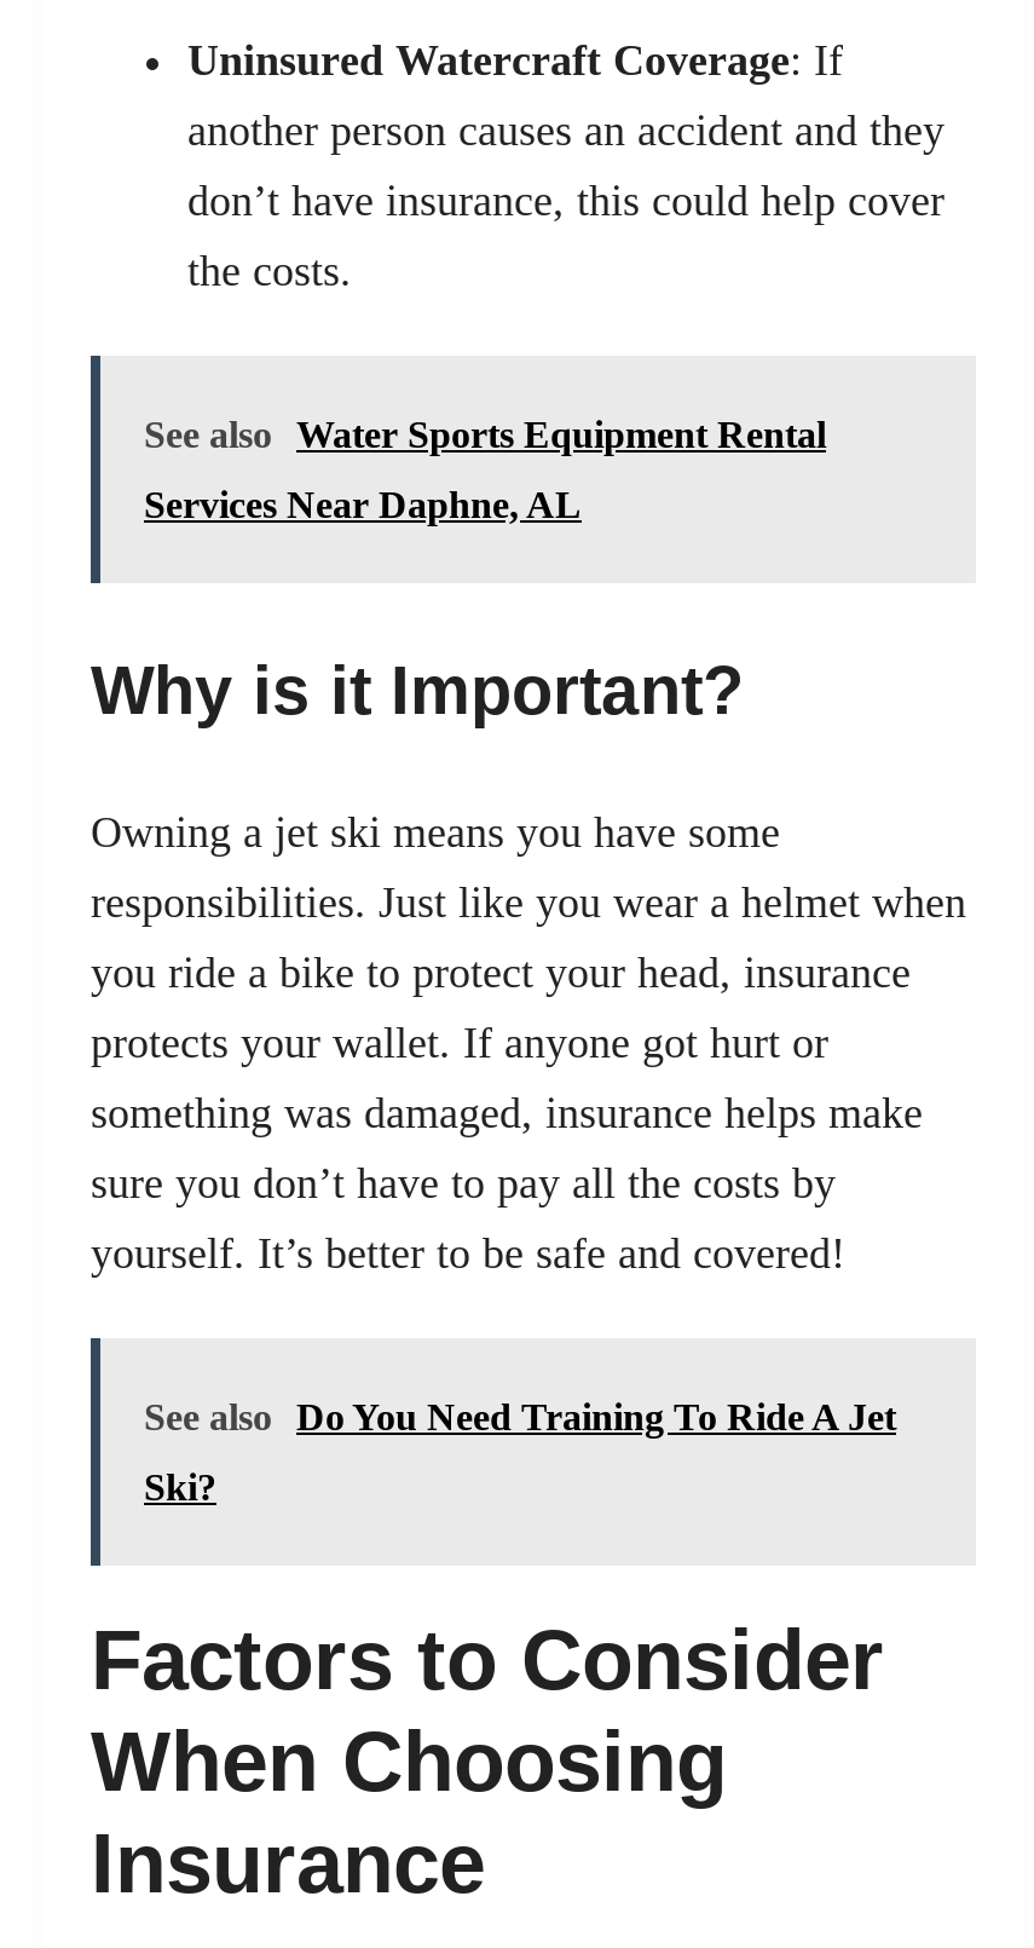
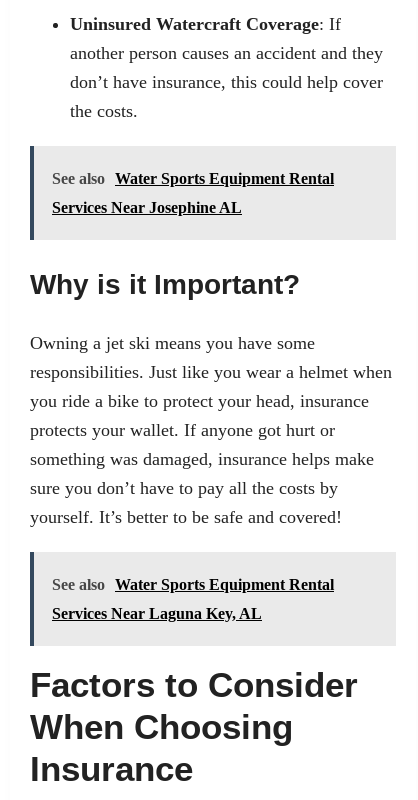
- Services Near Daphne, AL
+ Services Near Josephine AL

- See also Do You Need Training To Ride A Jet
+ See also Water Sports Equipment Rental

- Ski?
+ Services Near Laguna Key, AL
